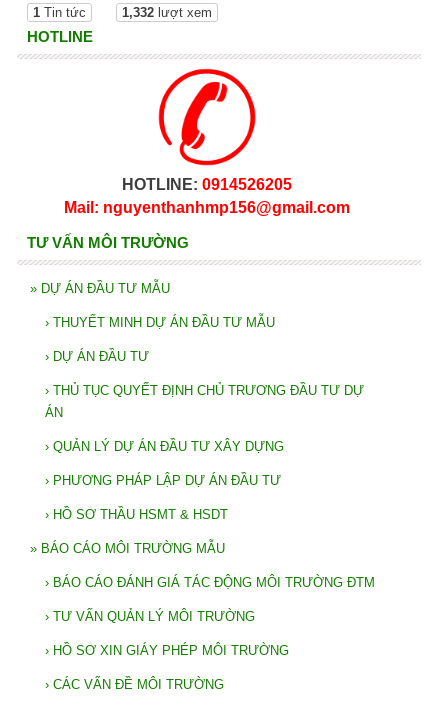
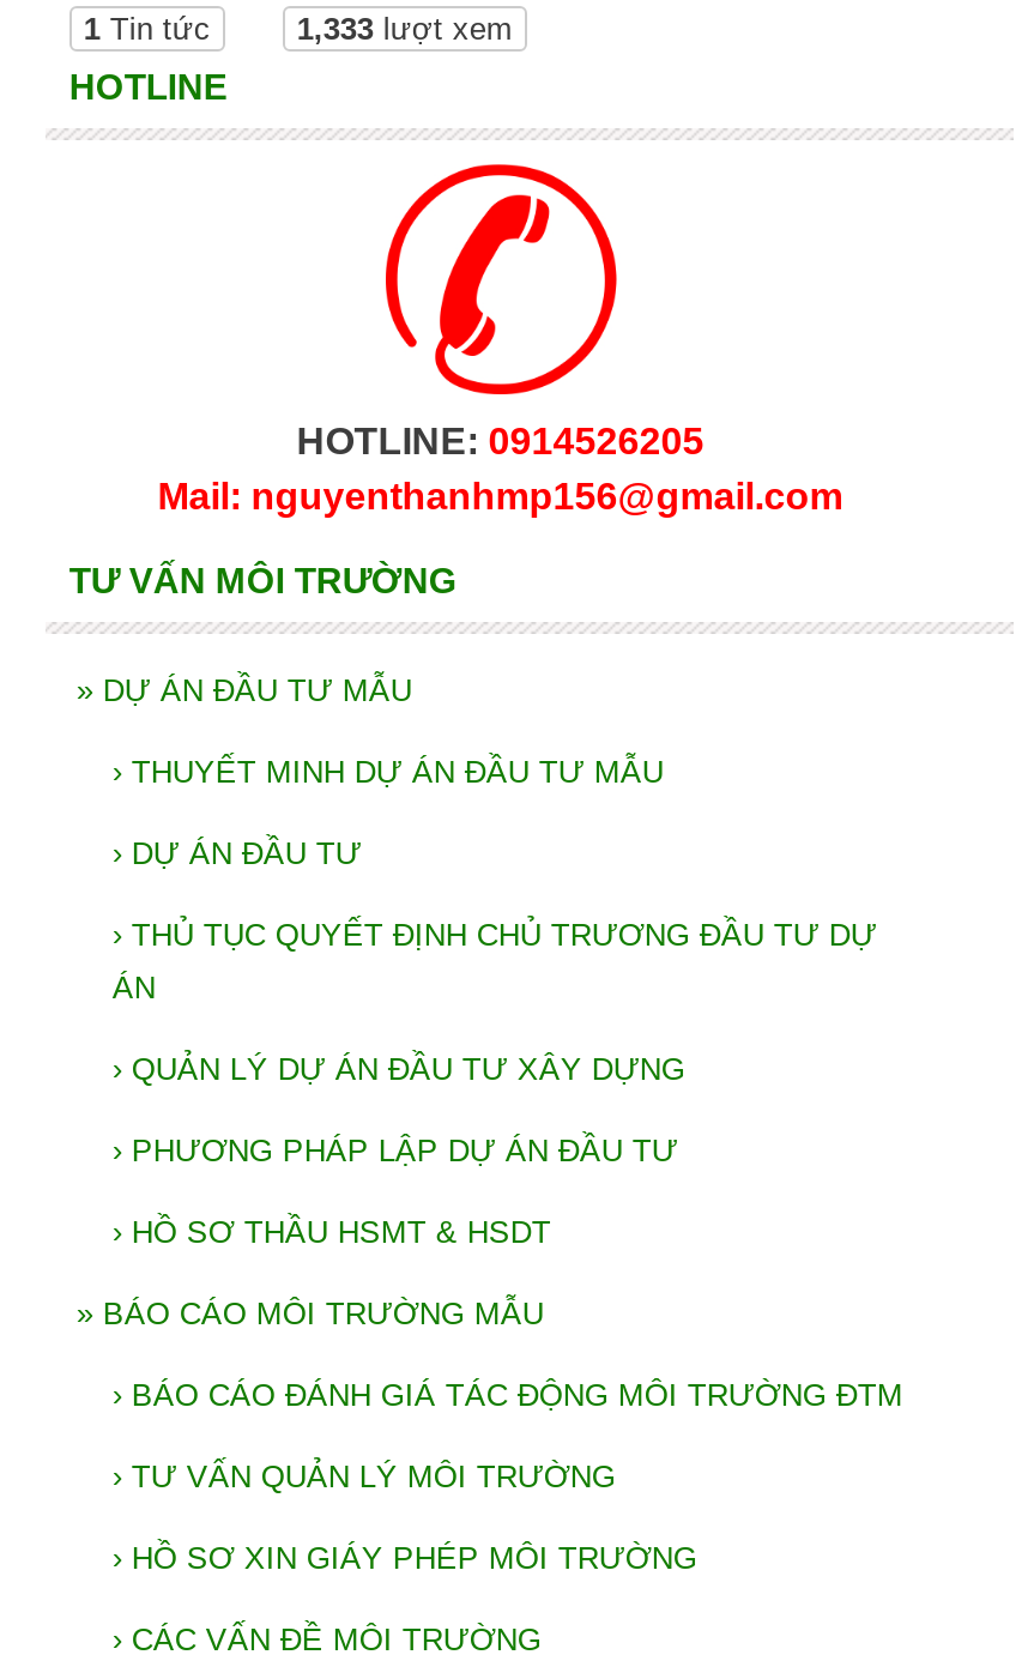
- 1,332 lượt xem
+ 1,333 lượt xem
